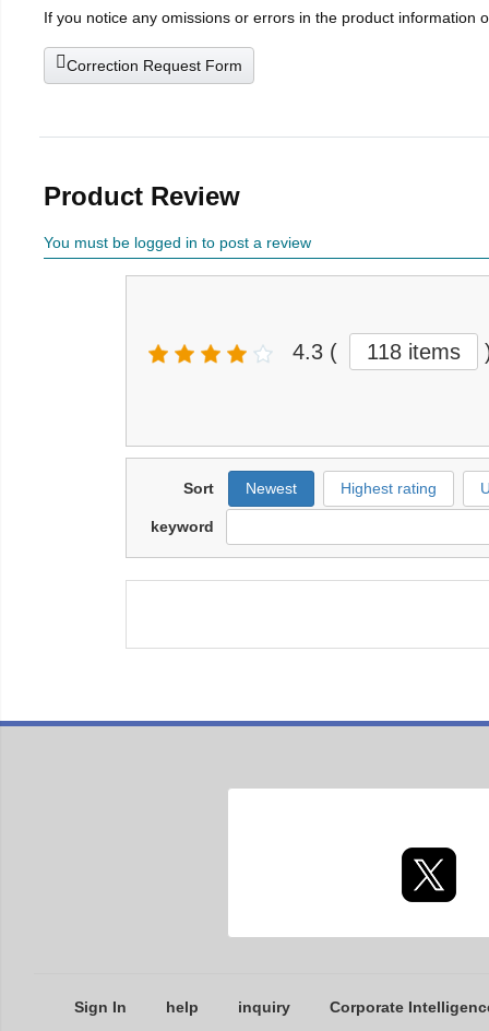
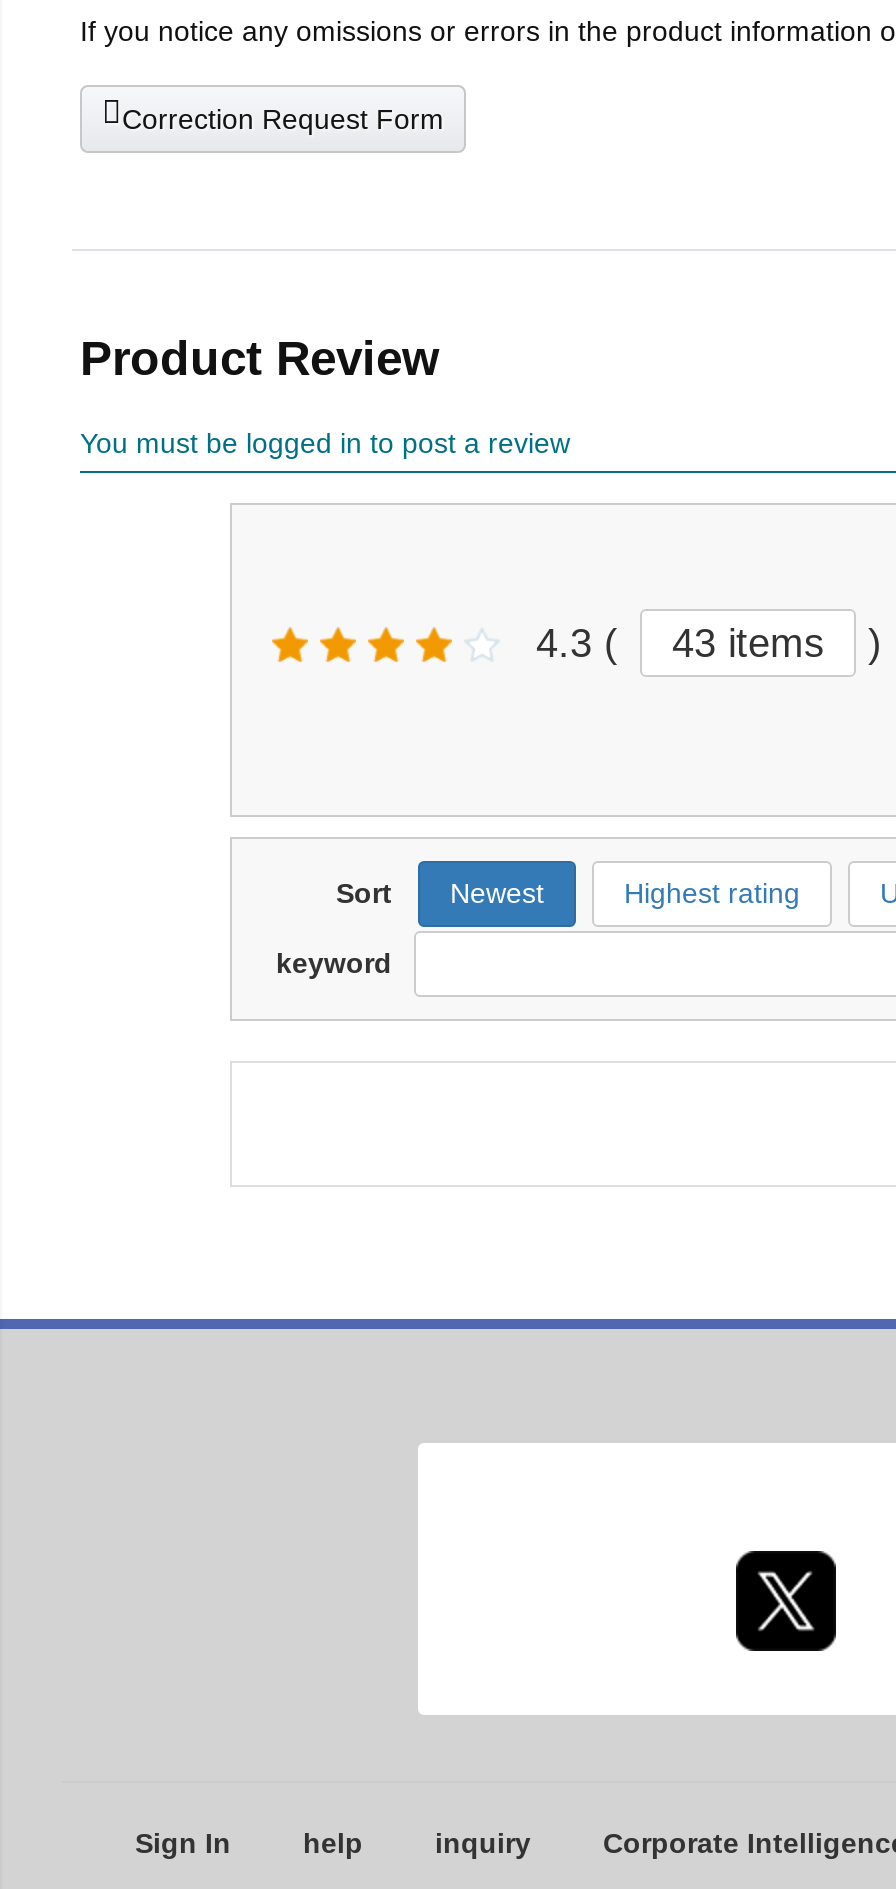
- 118 items
+ 43 items
